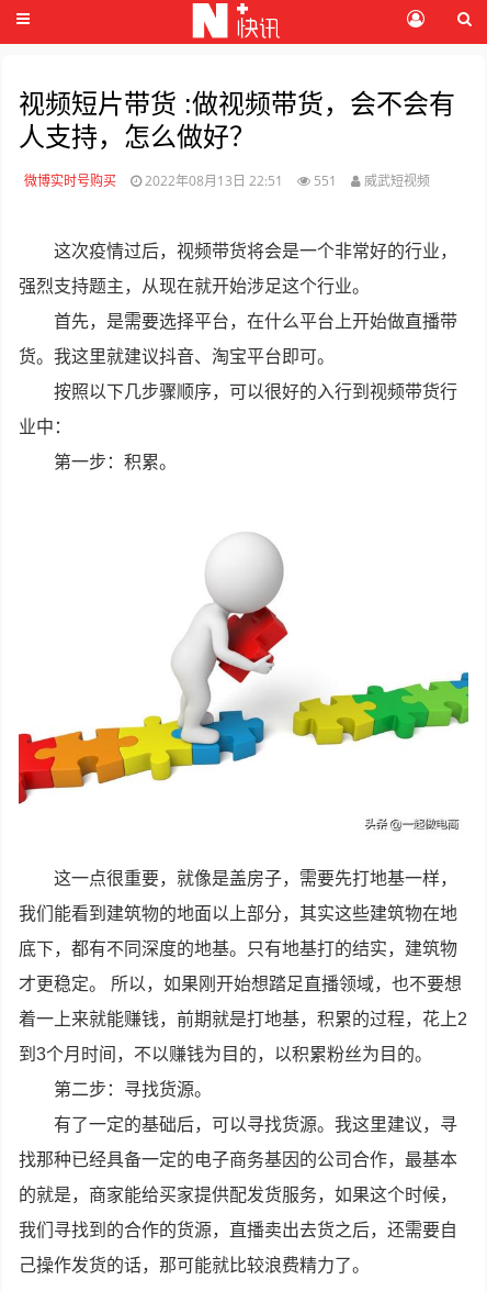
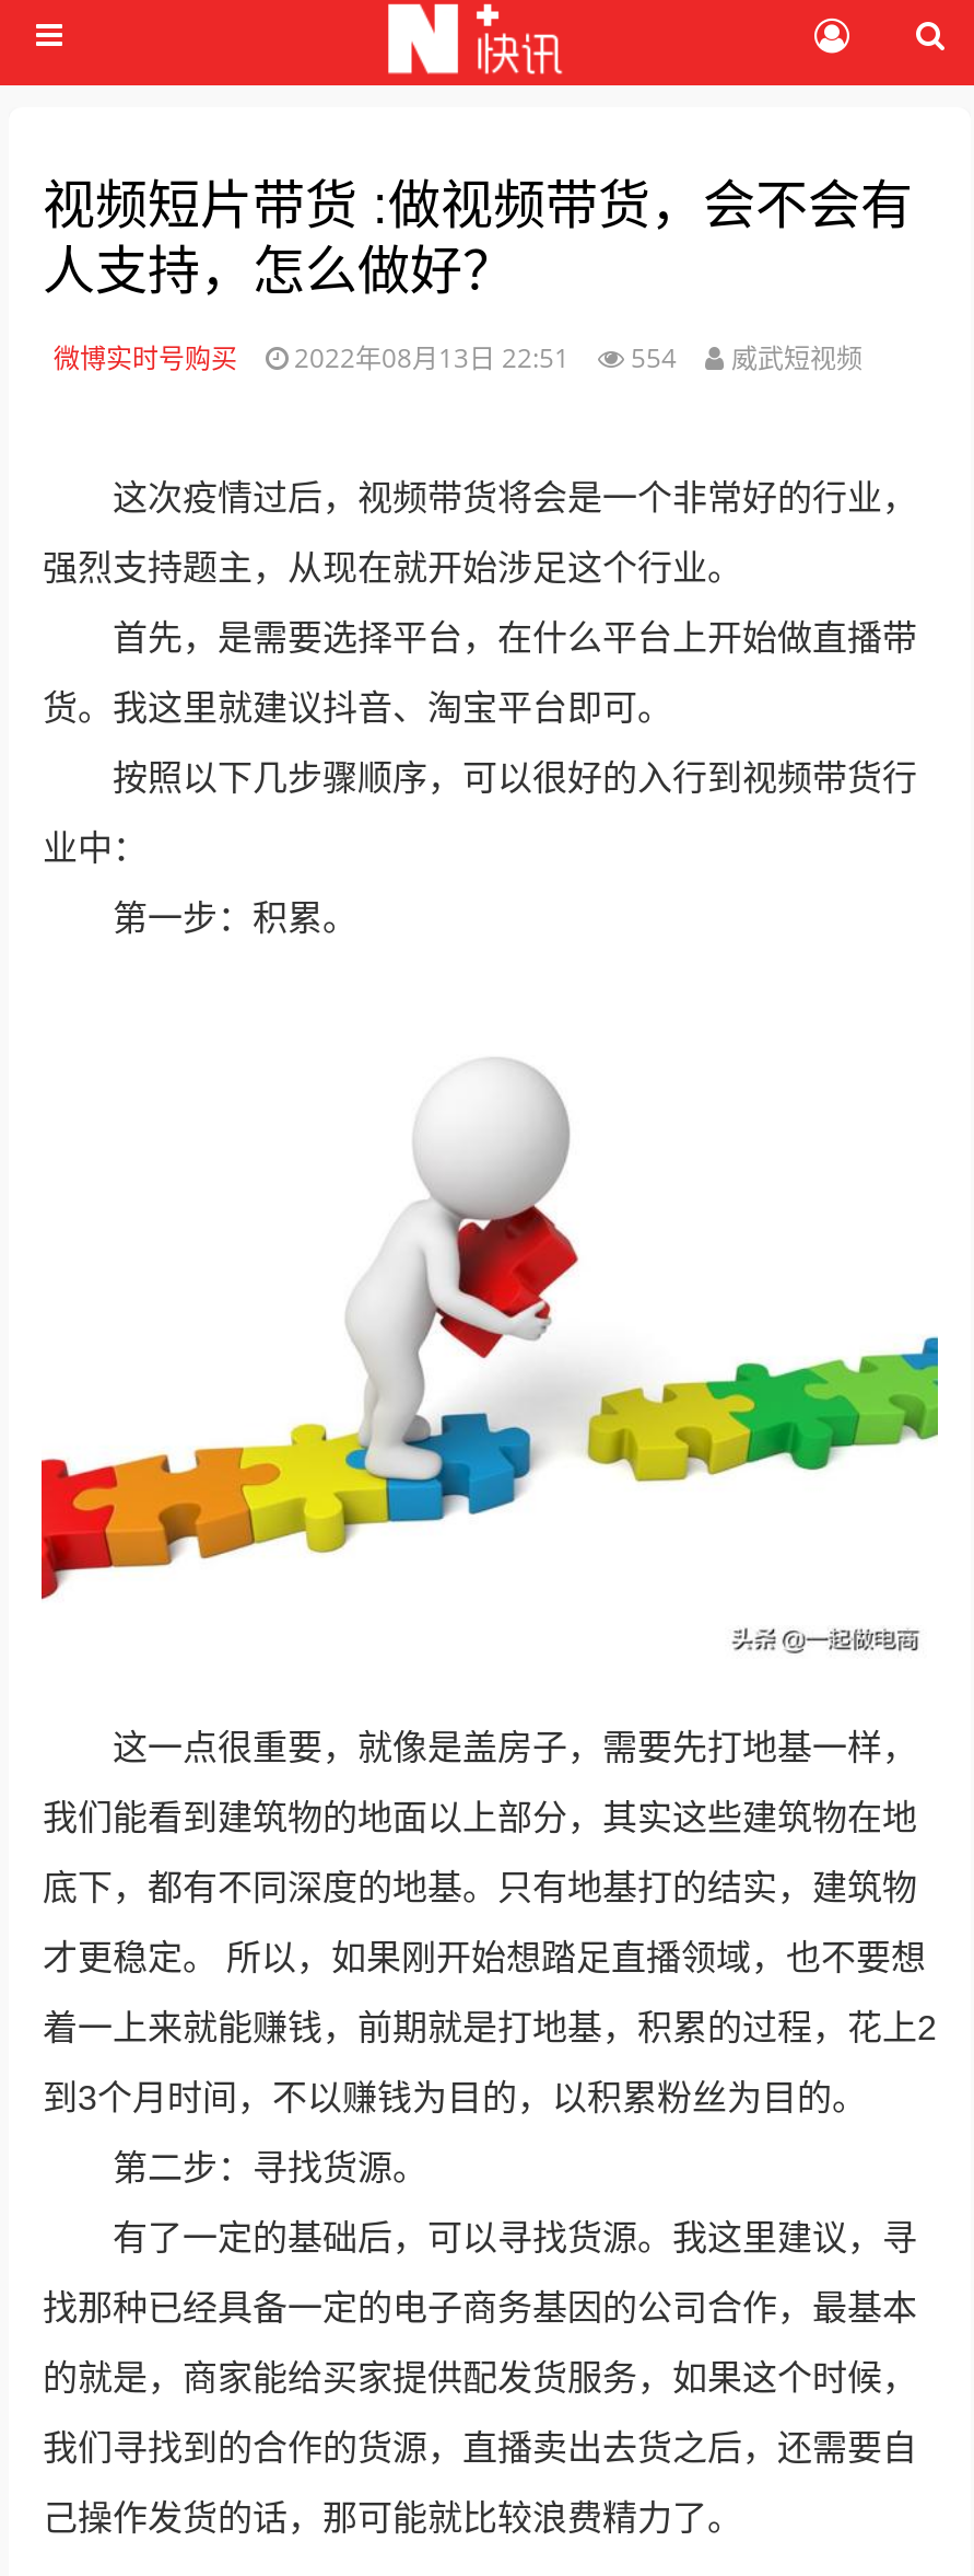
- 微博实时号购买 2022年08月13日 22:51 551 威武短视频
+ 微博实时号购买 2022年08月13日 22:51 554 威武短视频
